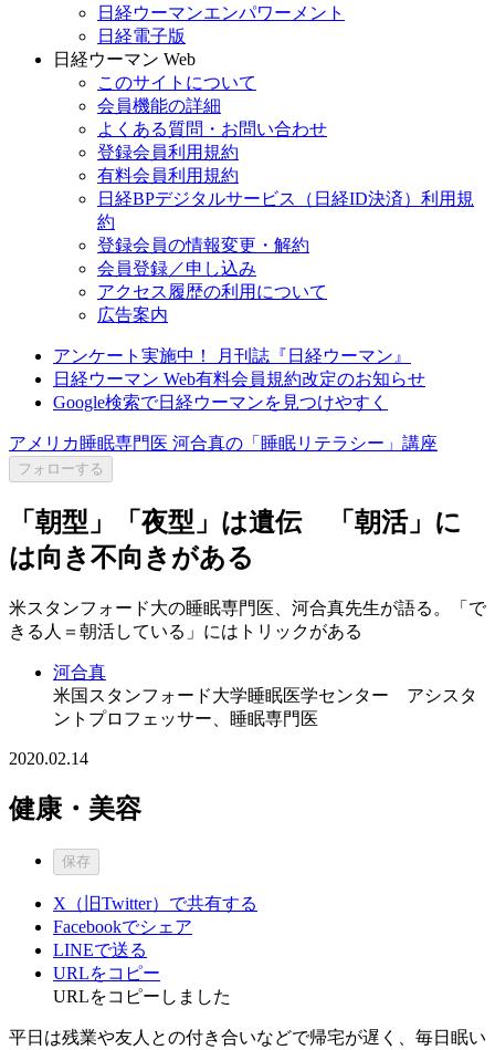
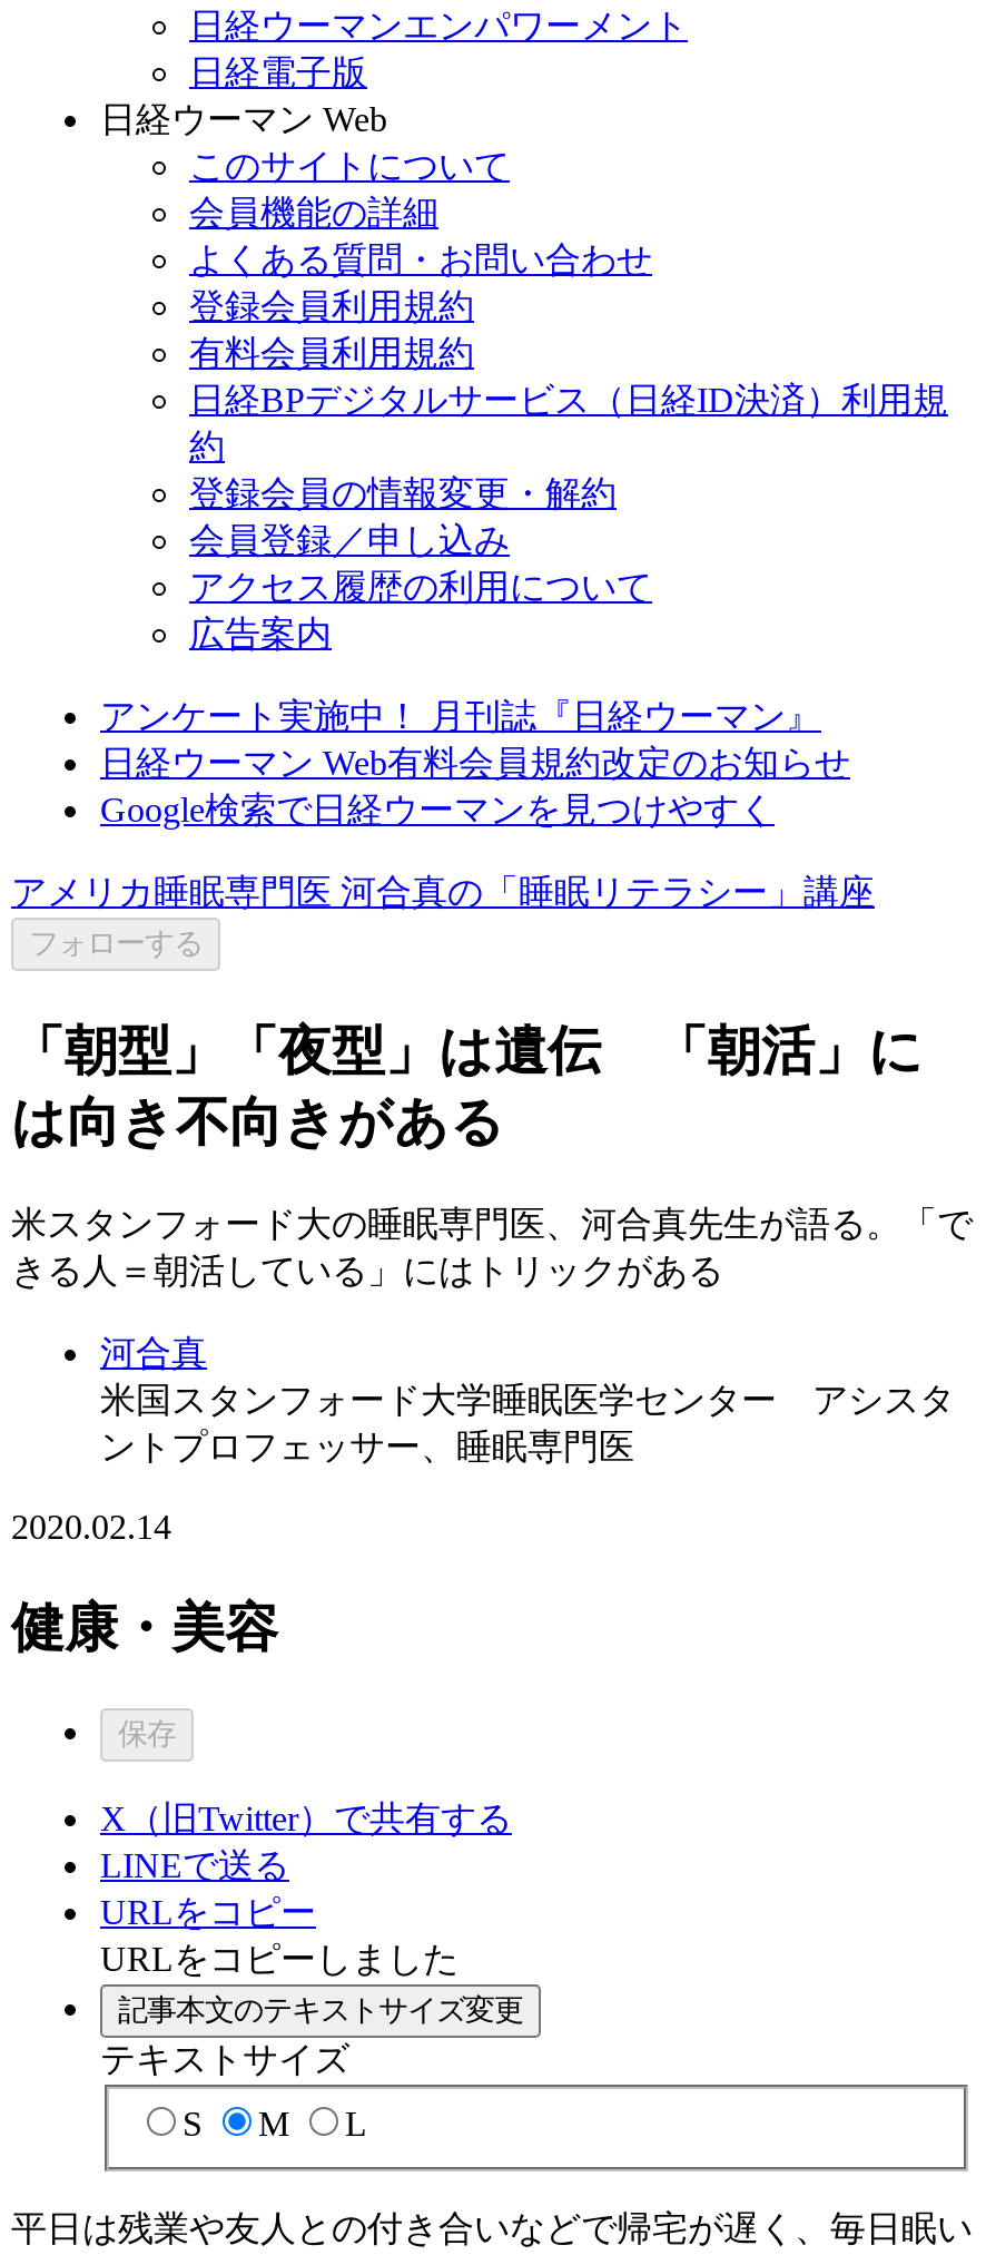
- Facebookでシェア

moved up: LINEで送る | URLをコピー | URLをコピーしました

+ 記事本文のテキストサイズ変更
+ テキストサイズ
+ S
+ M
+ L
